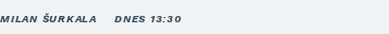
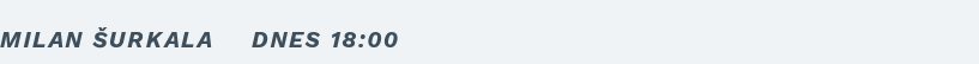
- MILAN ŠURKALA DNES 13:30
+ MILAN ŠURKALA DNES 18:00
